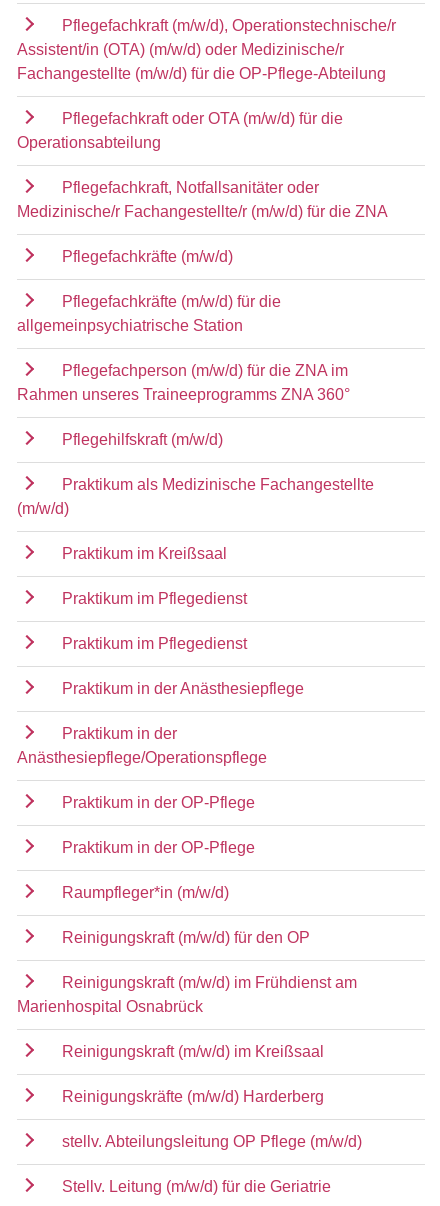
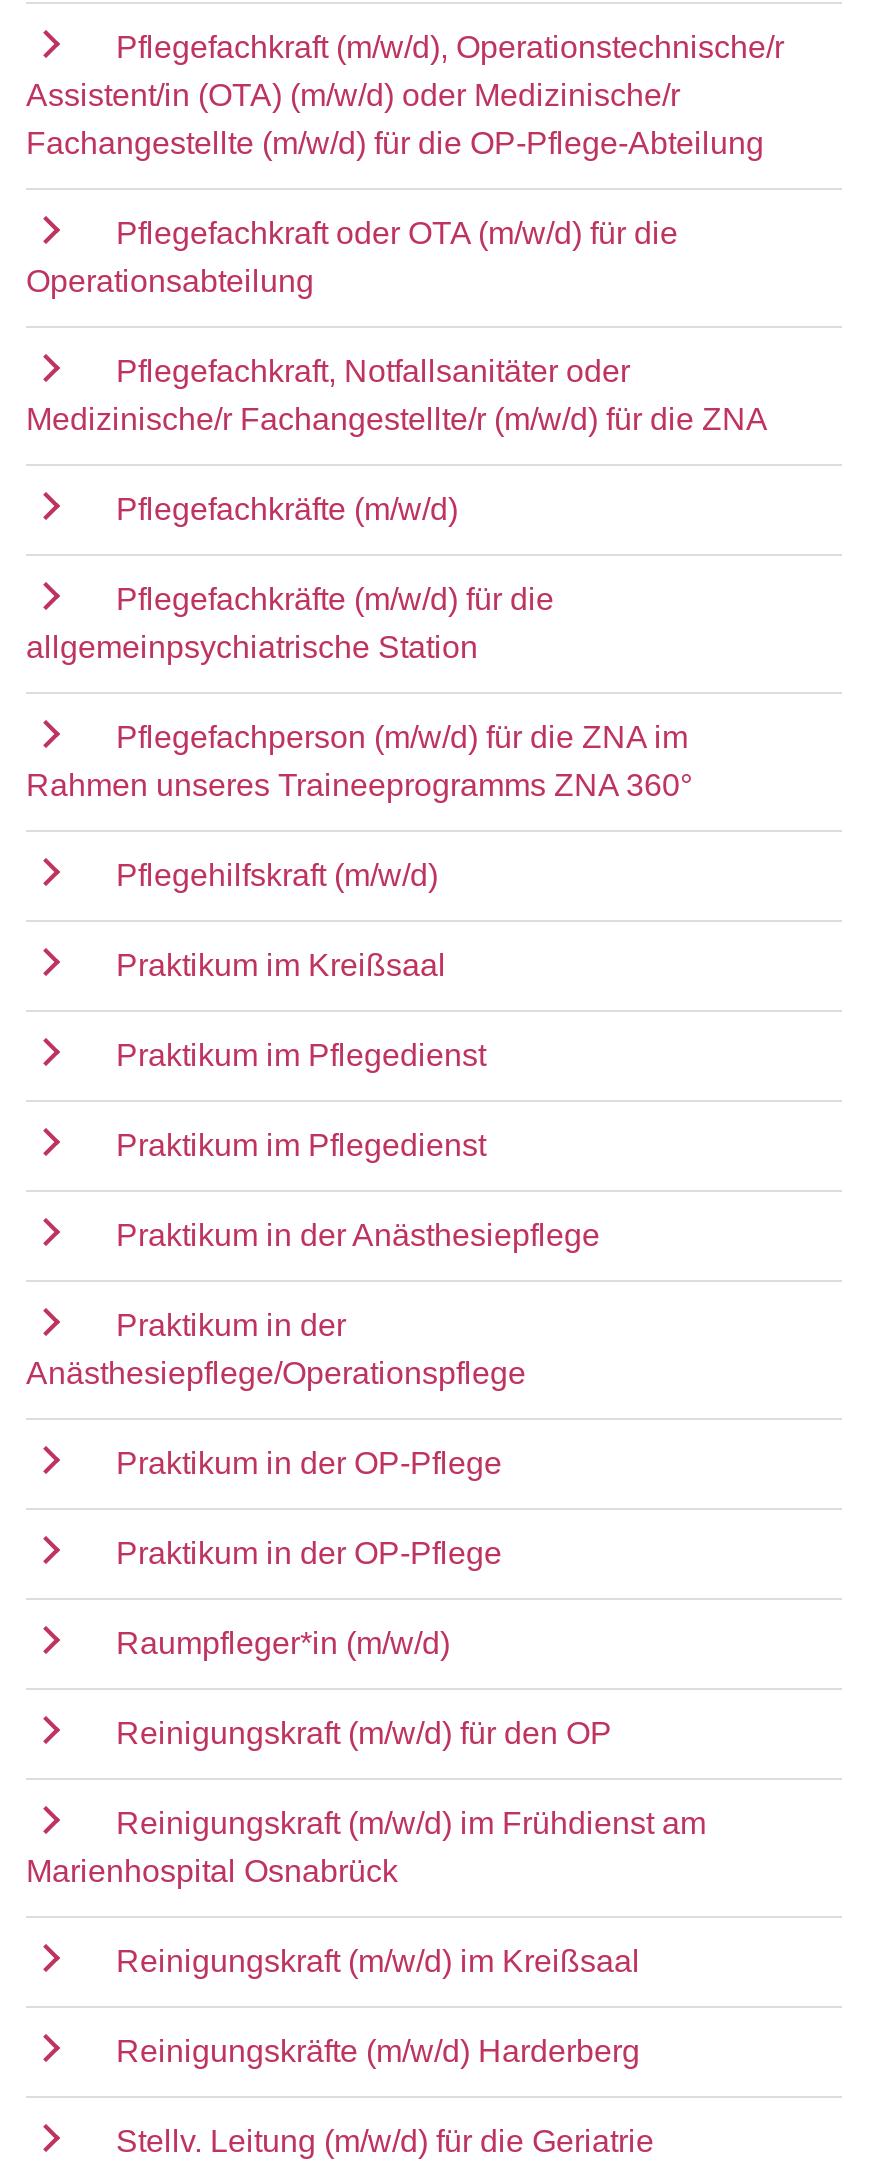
- Praktikum als Medizinische Fachangestellte
- (m/w/d)

- stellv. Abteilungsleitung OP Pflege (m/w/d)
